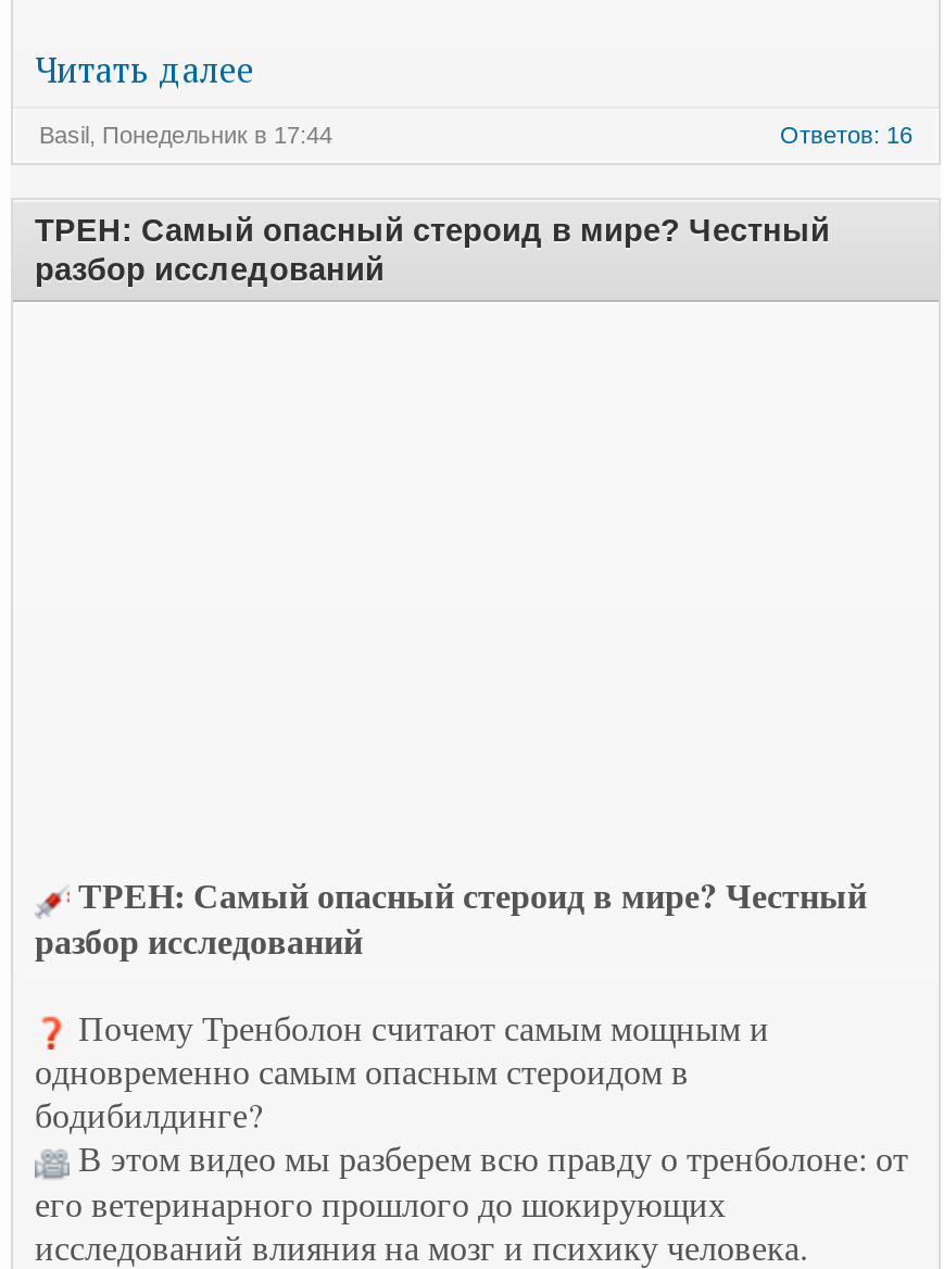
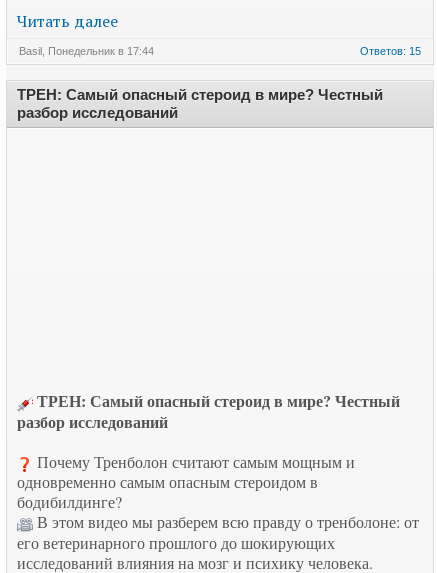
- Ответов: 16
+ Ответов: 15
